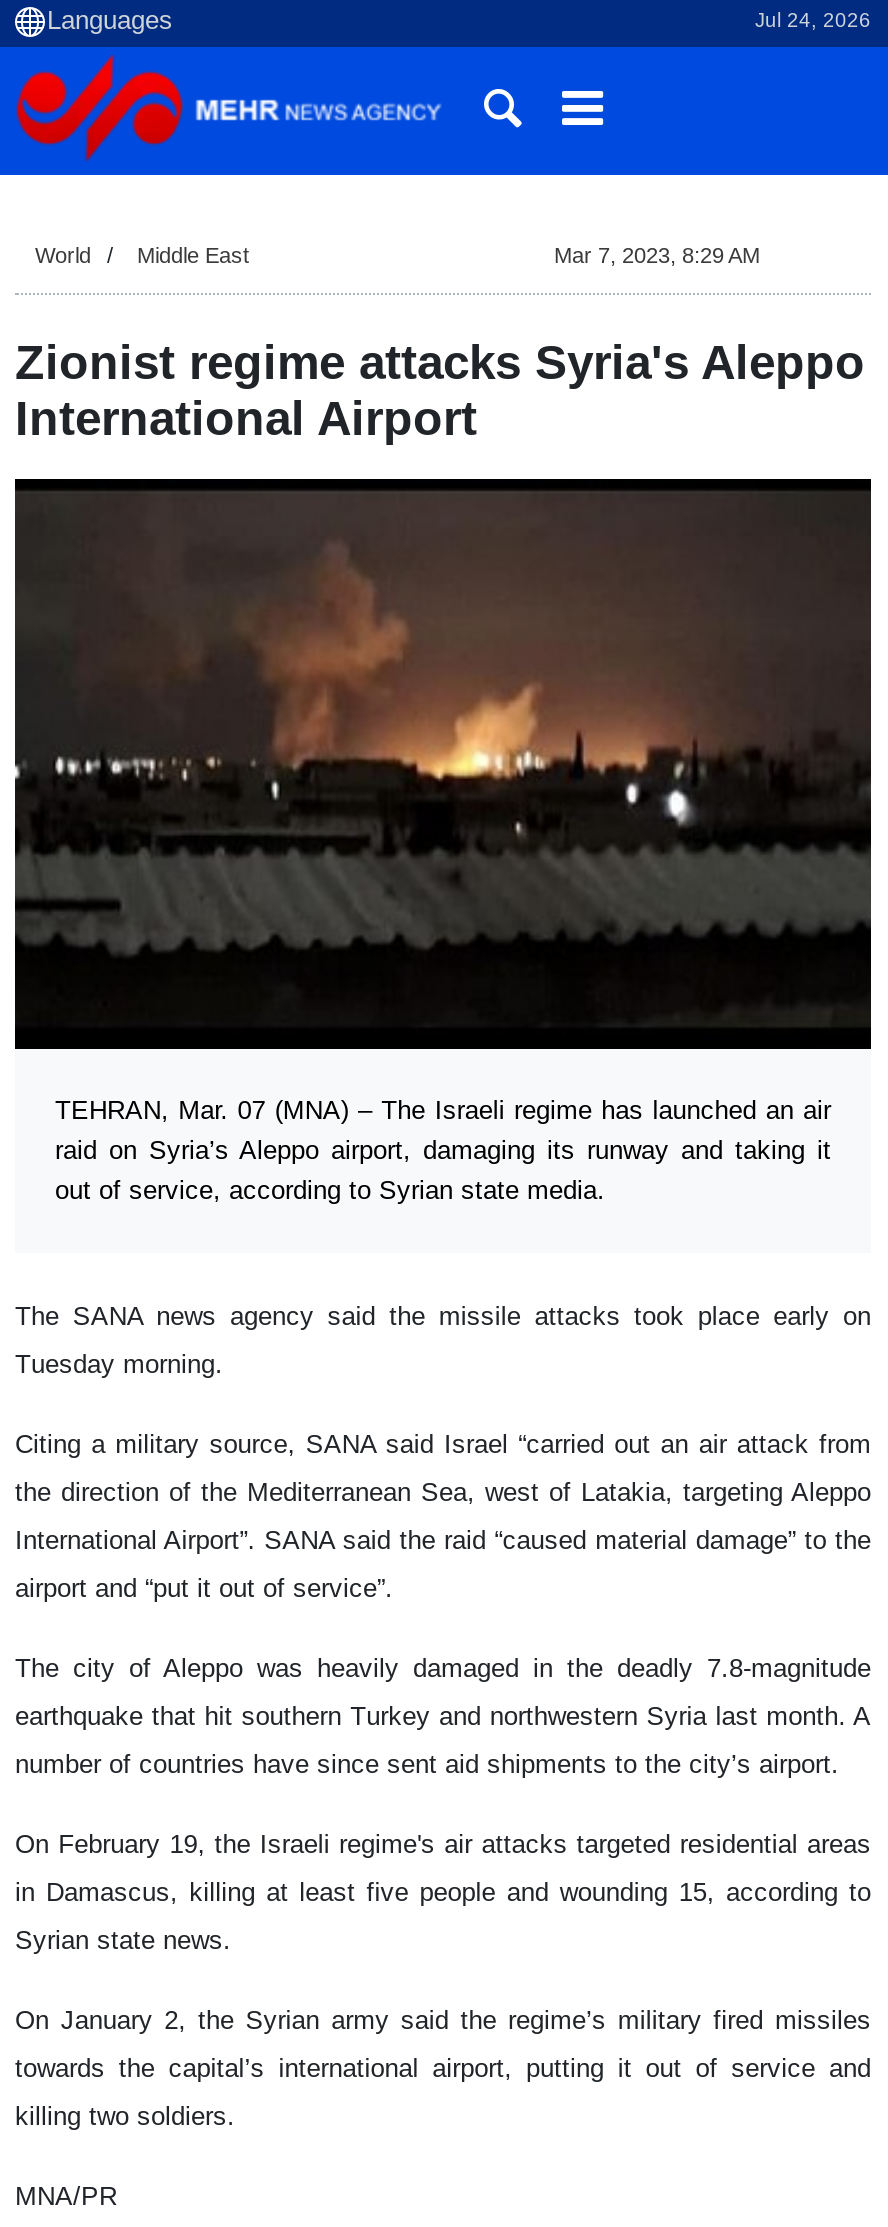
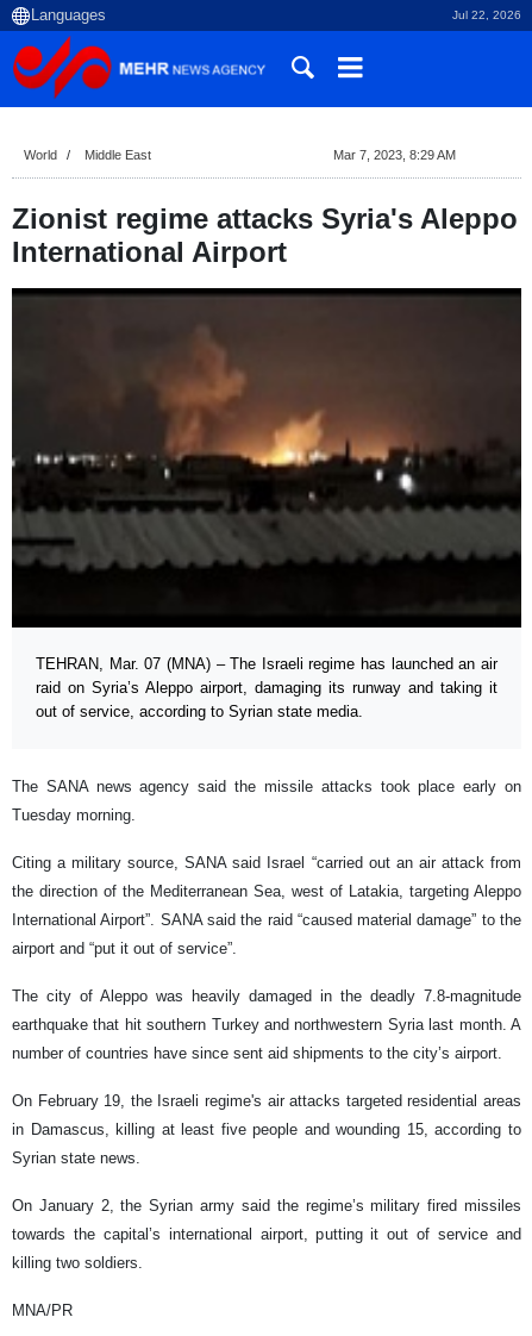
- Jul 24, 2026
+ Jul 22, 2026
